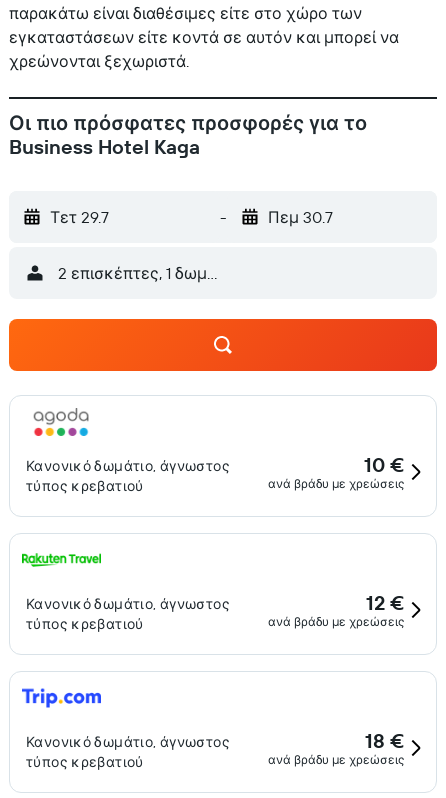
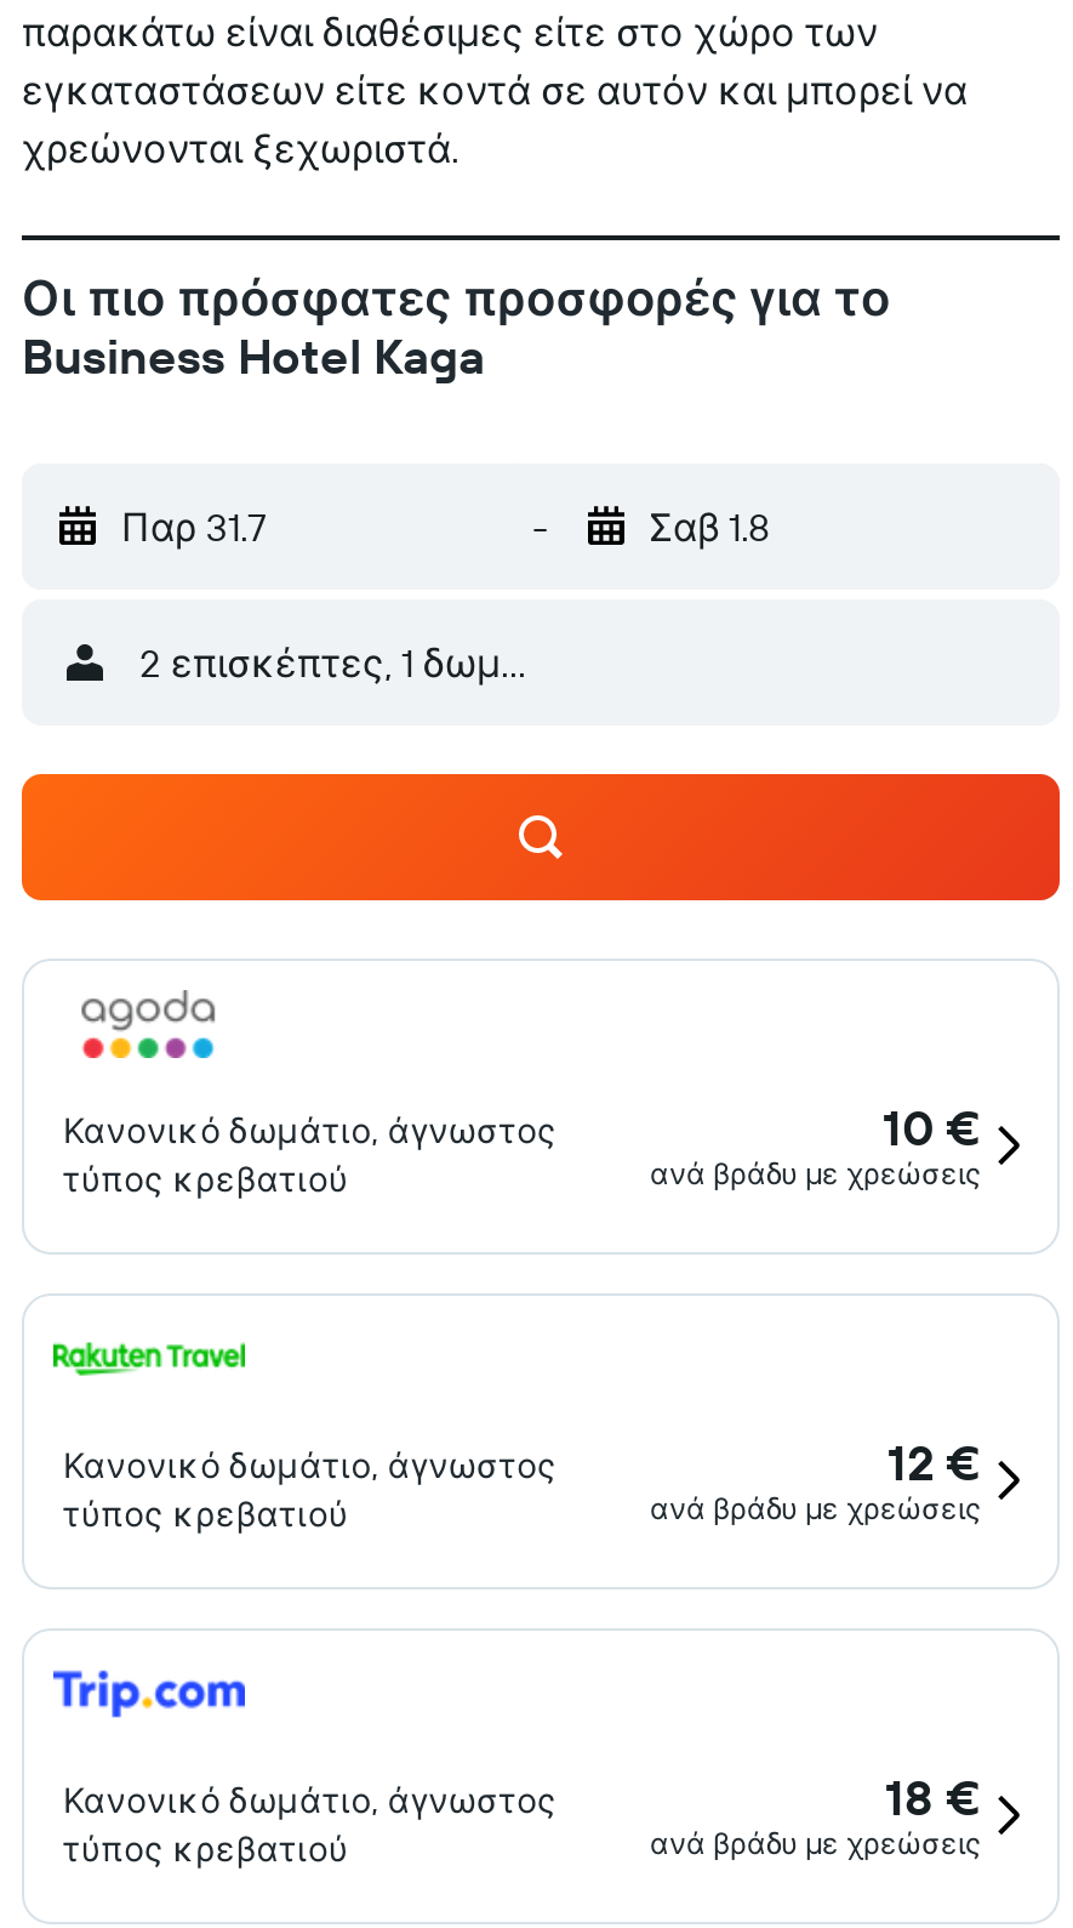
- Τετ 29.7
+ Παρ 31.7

- Πεμ 30.7
+ Σαβ 1.8
